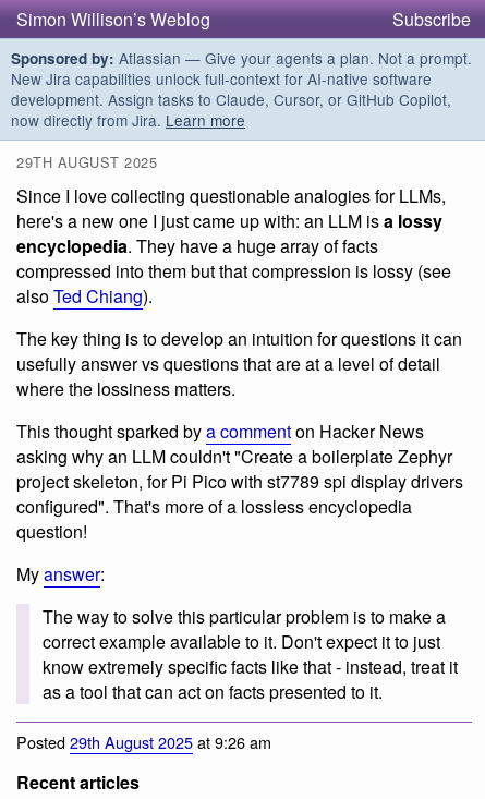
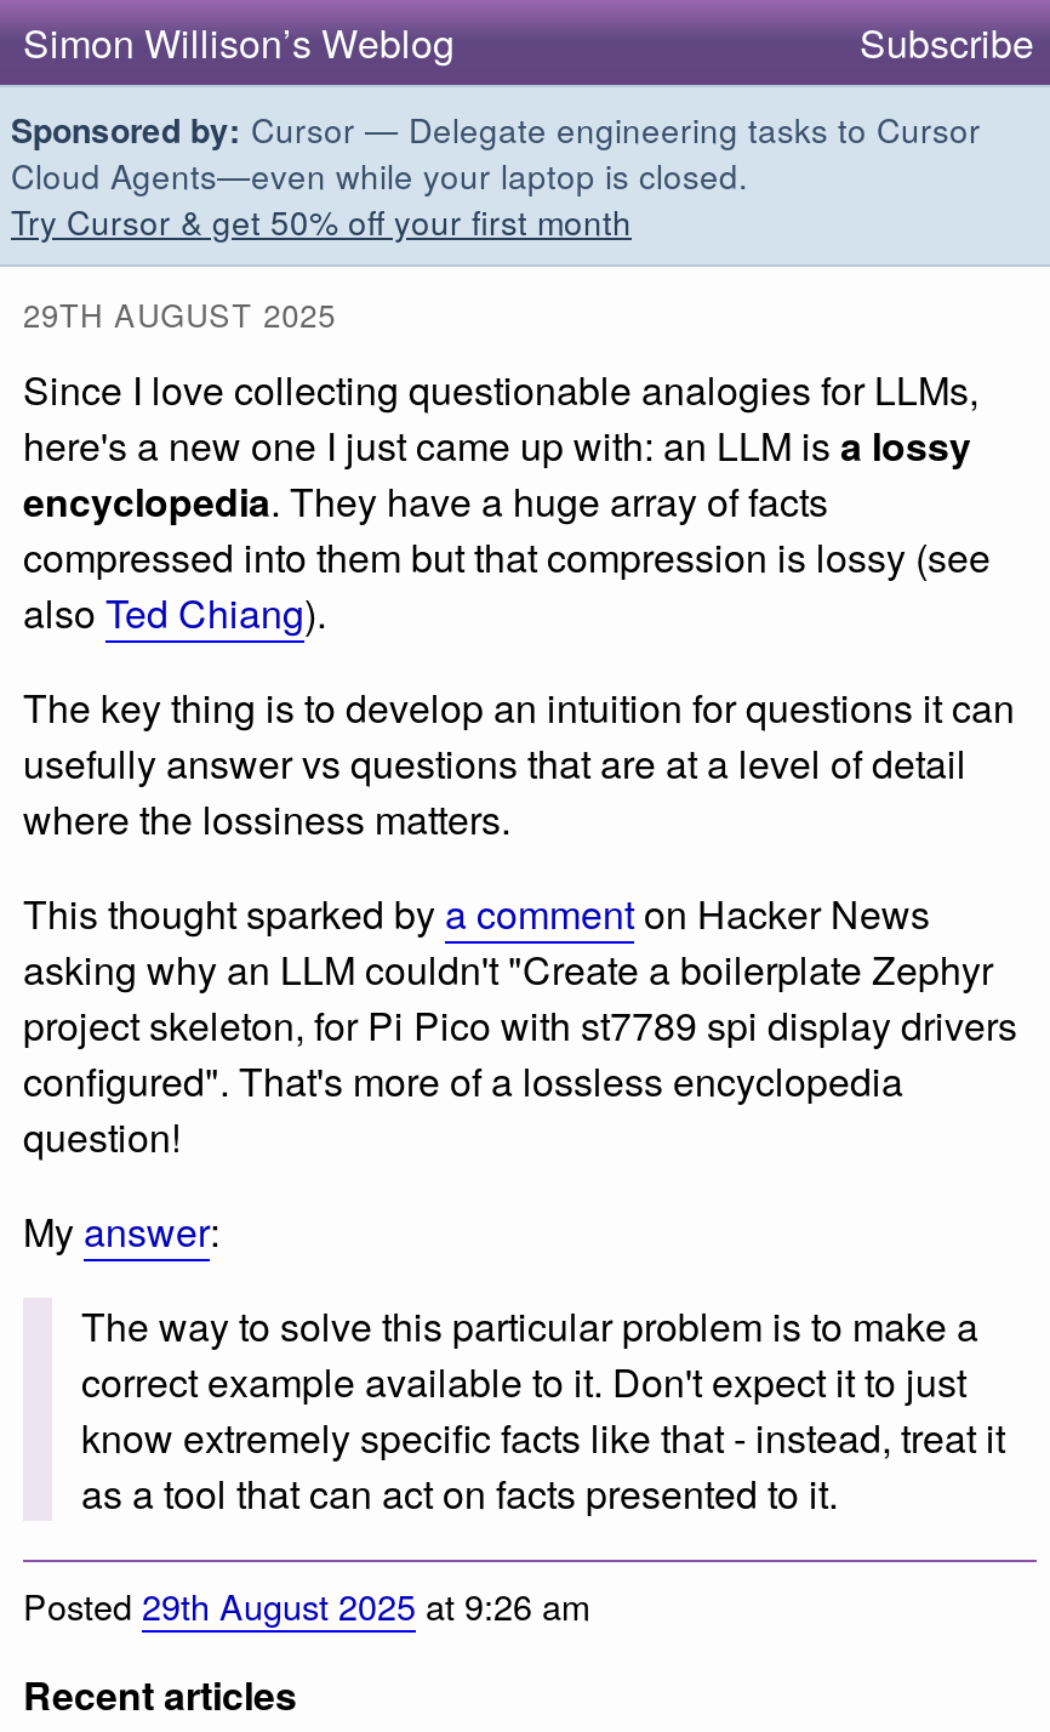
- Sponsored by: Atlassian — Give your agents a plan. Not a prompt.
- New Jira capabilities unlock full-context for AI-native software
- development. Assign tasks to Claude, Cursor, or GitHub Copilot,
- now directly from Jira. Learn more
+ Sponsored by: Cursor — Delegate engineering tasks to Cursor
+ Cloud Agents—even while your laptop is closed.
+ Try Cursor & get 50% off your first month
